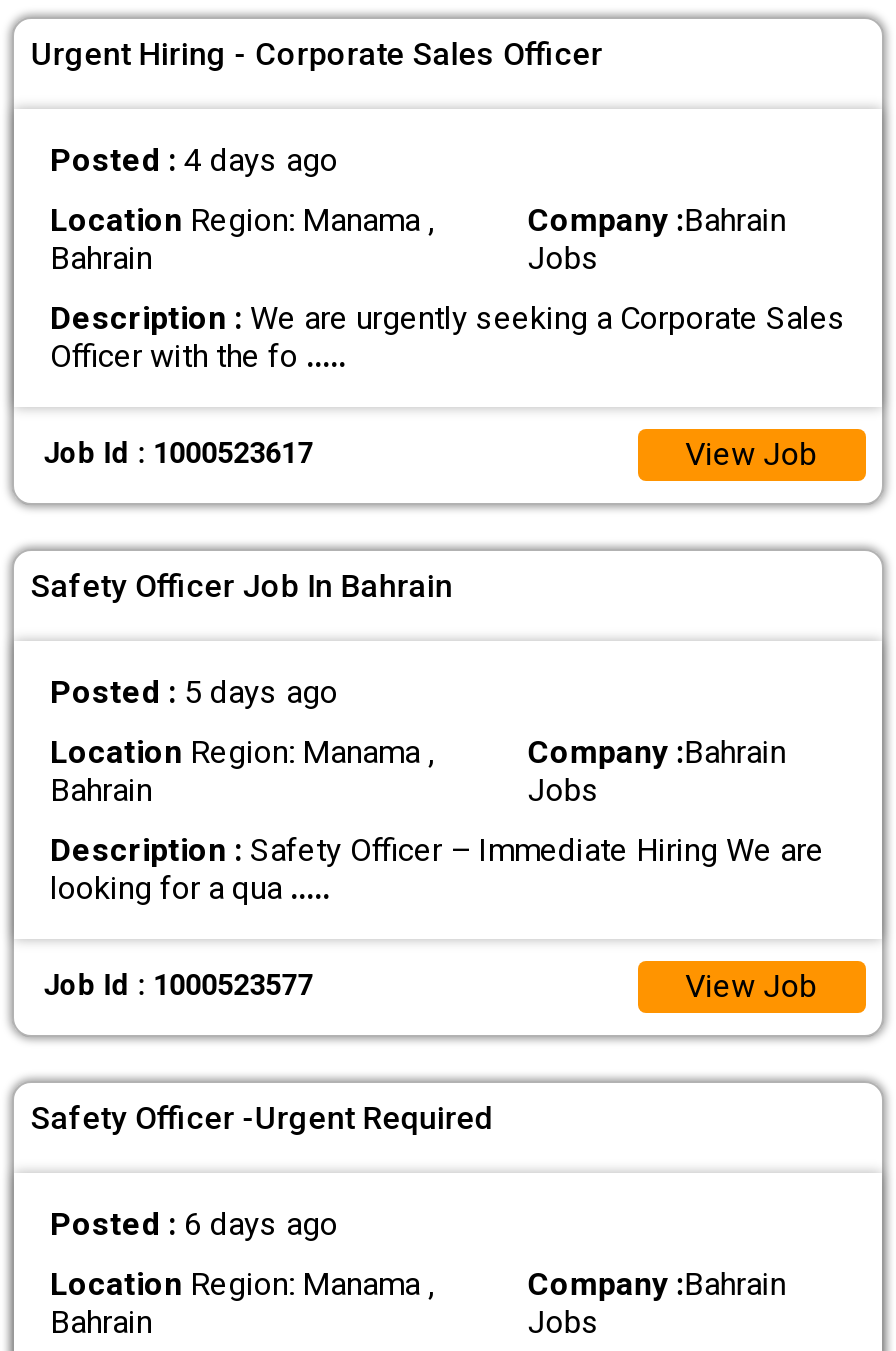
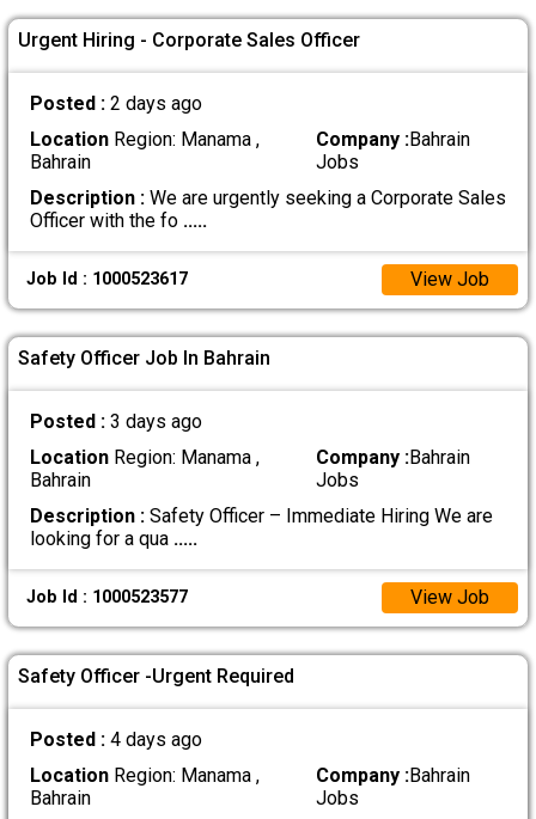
+ Posted : 2 days ago

moved down: Posted : 4 days ago

- Posted : 5 days ago
+ Posted : 3 days ago

- Posted : 6 days ago
